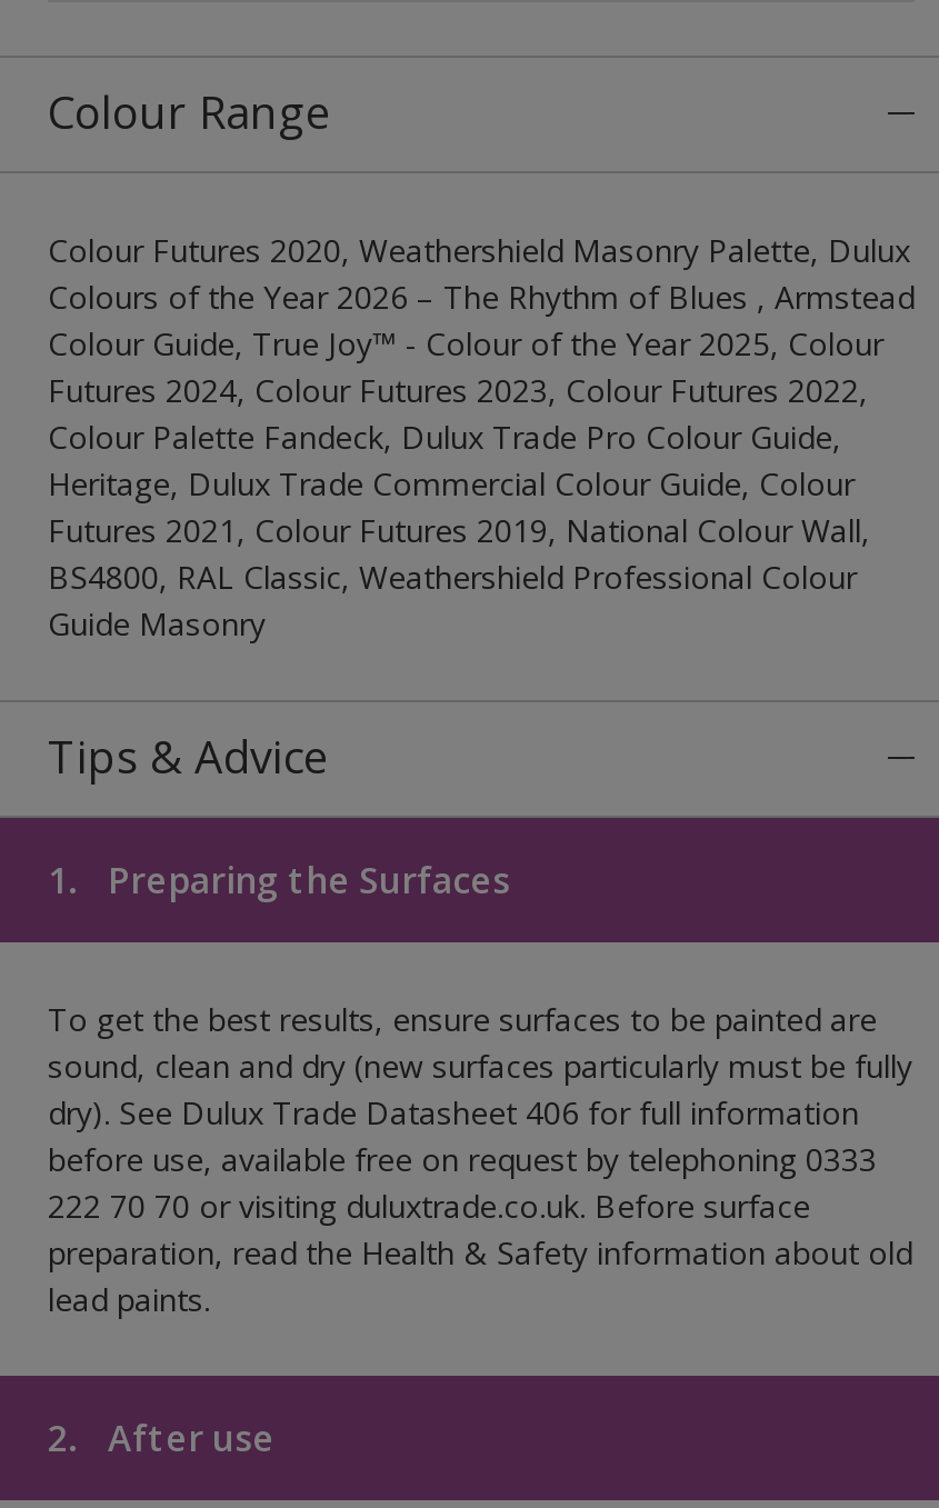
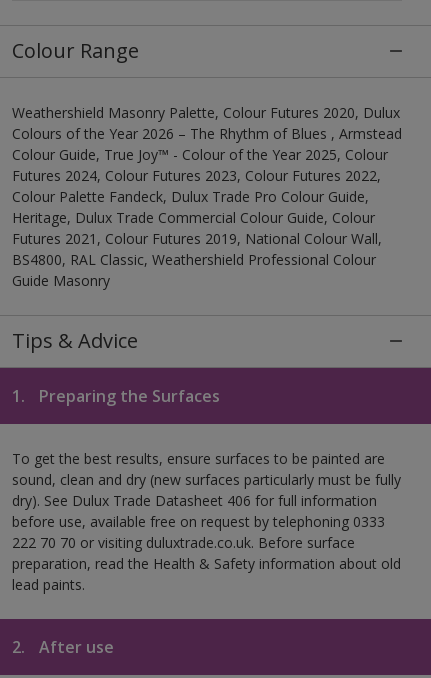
- Colour Futures 2020, Weathershield Masonry Palette, Dulux
+ Weathershield Masonry Palette, Colour Futures 2020, Dulux
